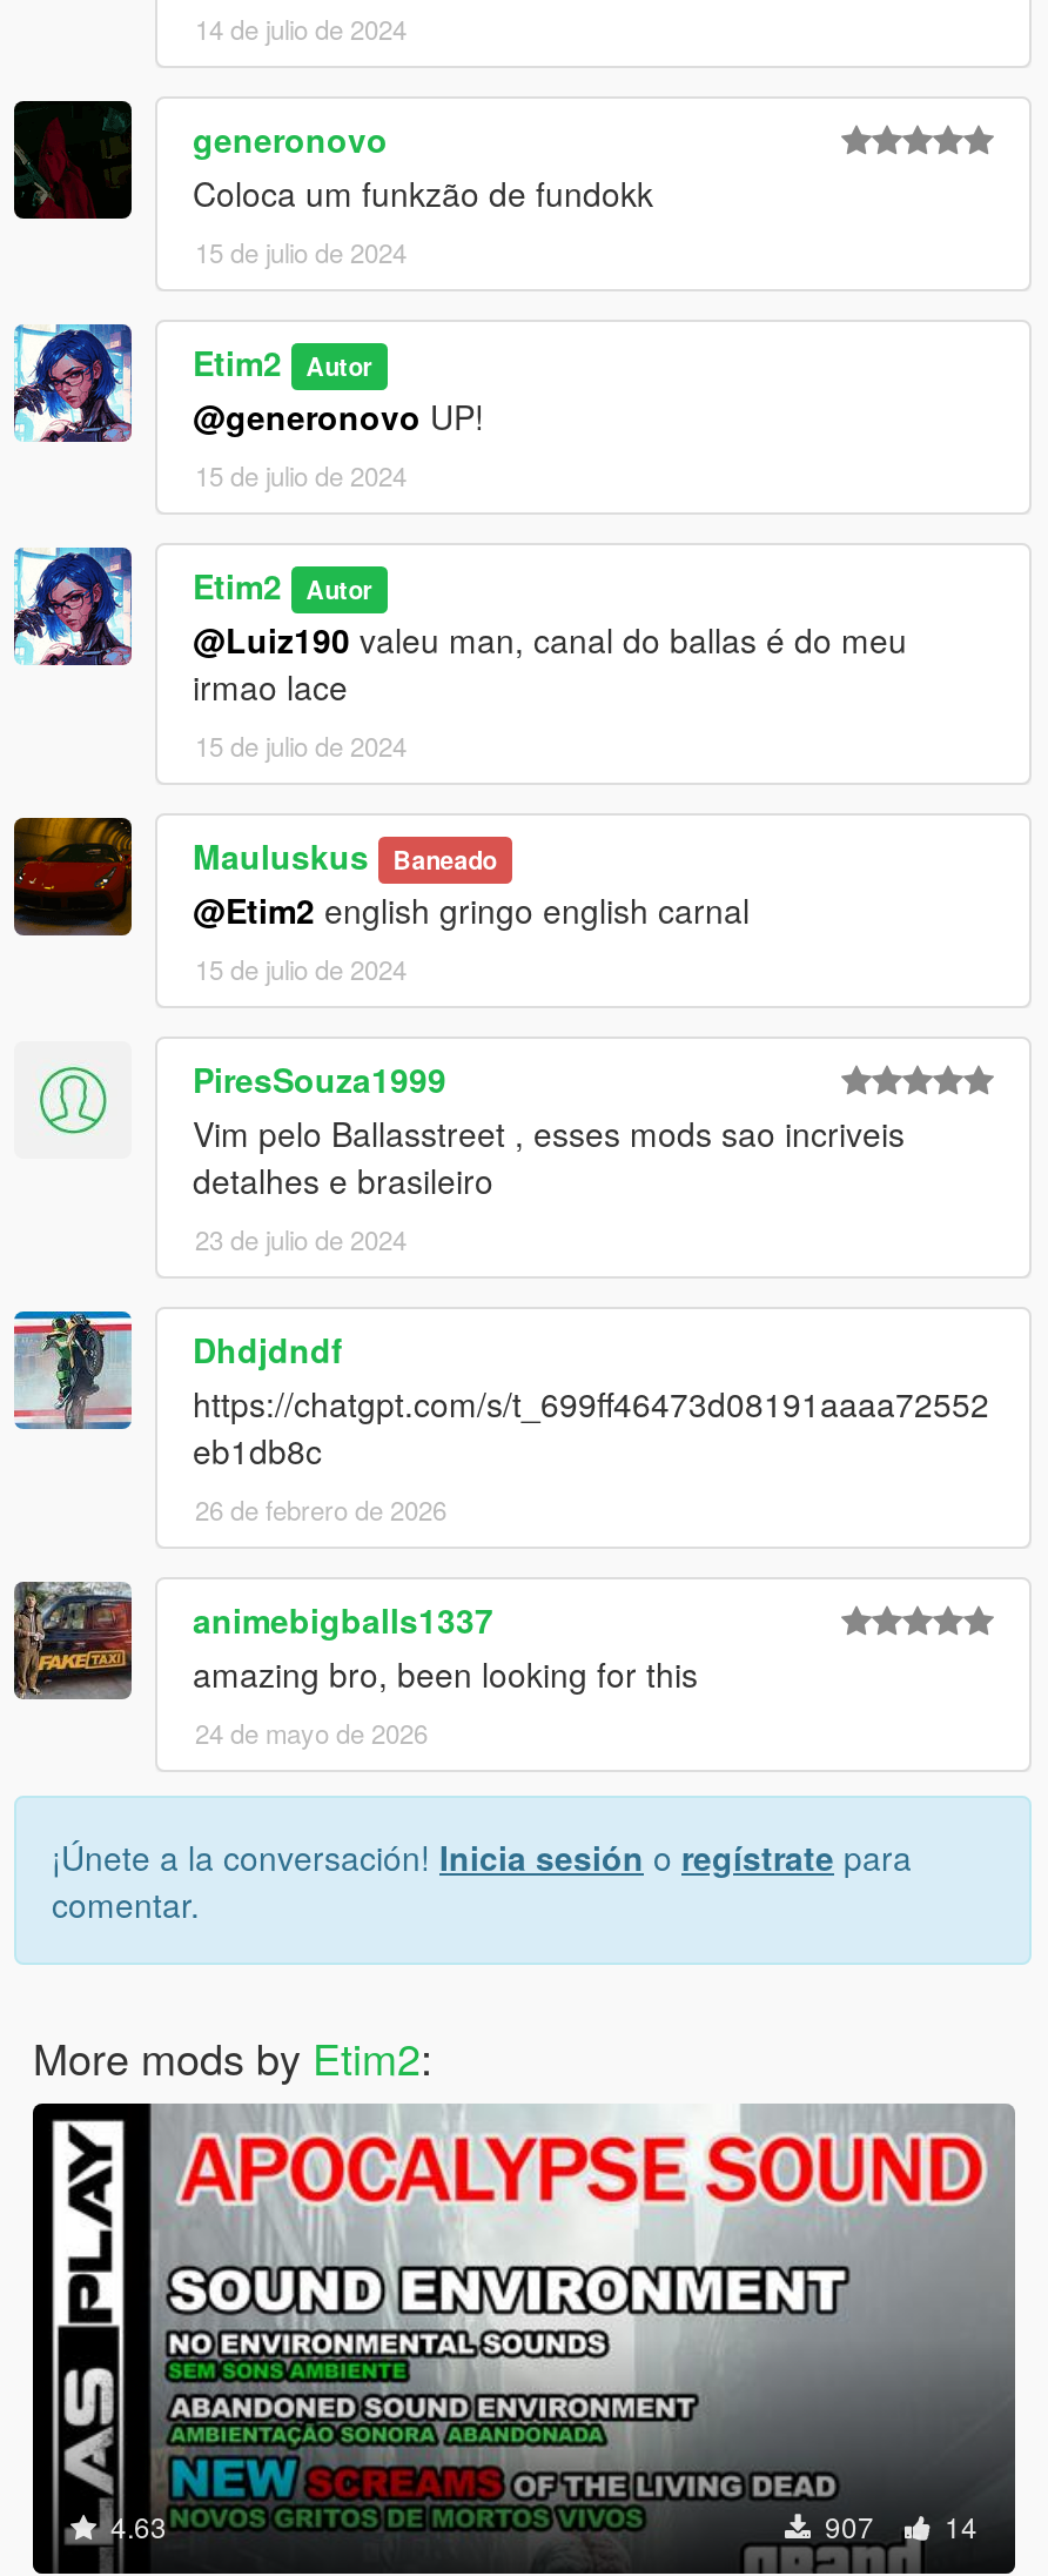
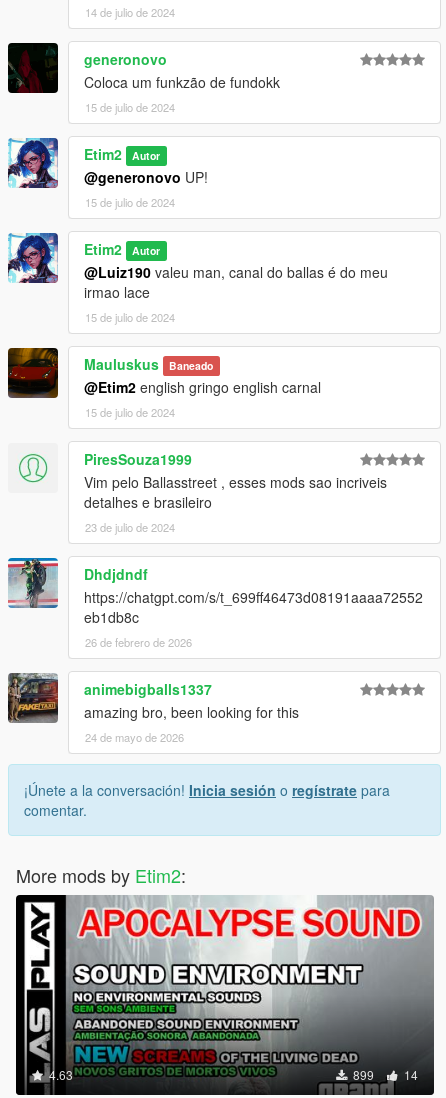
- 907 14
+ 899 14
